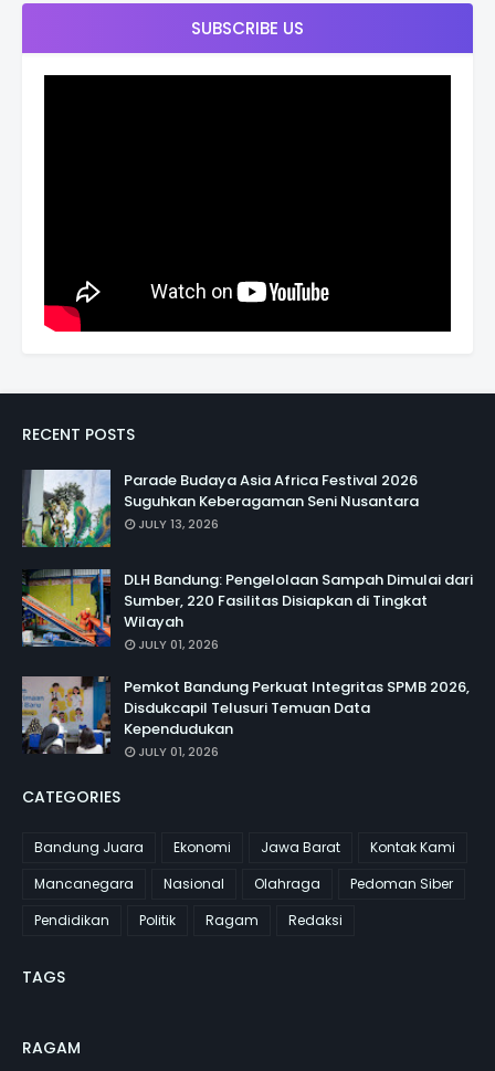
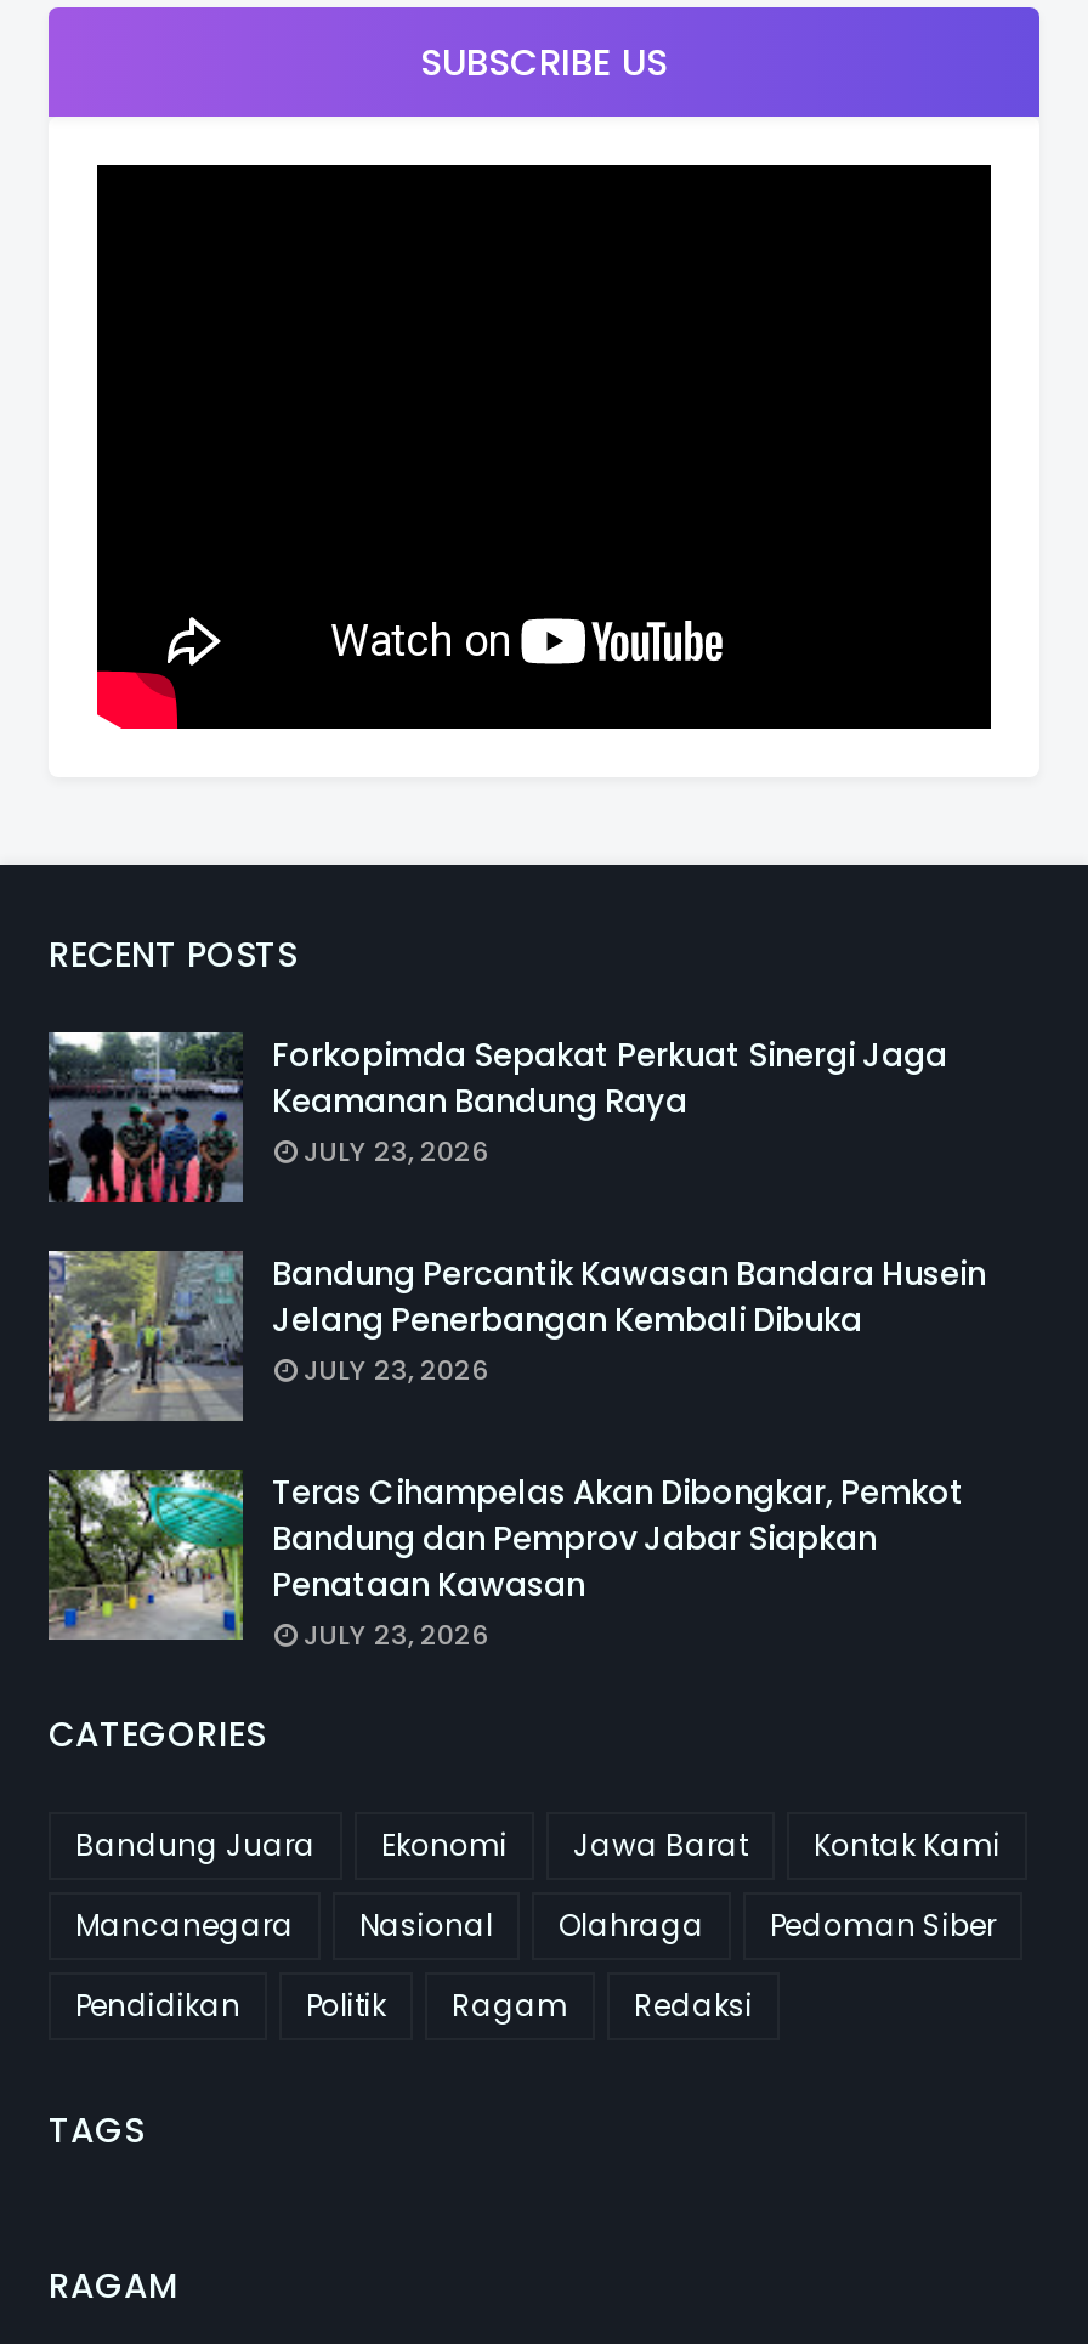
- [image]
- Parade Budaya Asia Africa Festival 2026
- Suguhkan Keberagaman Seni Nusantara
- JULY 13, 2026
+ [image]
+ Forkopimda Sepakat Perkuat Sinergi Jaga
+ Keamanan Bandung Raya
+ JULY 23, 2026

- [image]
- DLH Bandung: Pengelolaan Sampah Dimulai dari
- Sumber, 220 Fasilitas Disiapkan di Tingkat
- Wilayah
- JULY 01, 2026
+ [image]
+ Bandung Percantik Kawasan Bandara Husein
+ Jelang Penerbangan Kembali Dibuka
+ JULY 23, 2026

- [image]
- Pemkot Bandung Perkuat Integritas SPMB 2026,
- Disdukcapil Telusuri Temuan Data
- Kependudukan
- JULY 01, 2026
+ [image]
+ Teras Cihampelas Akan Dibongkar, Pemkot
+ Bandung dan Pemprov Jabar Siapkan
+ Penataan Kawasan
+ JULY 23, 2026
